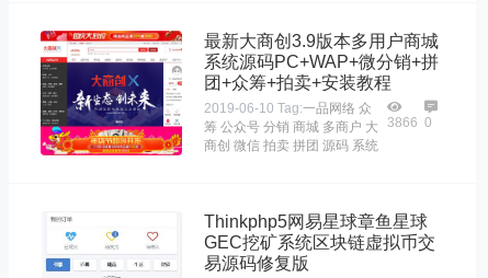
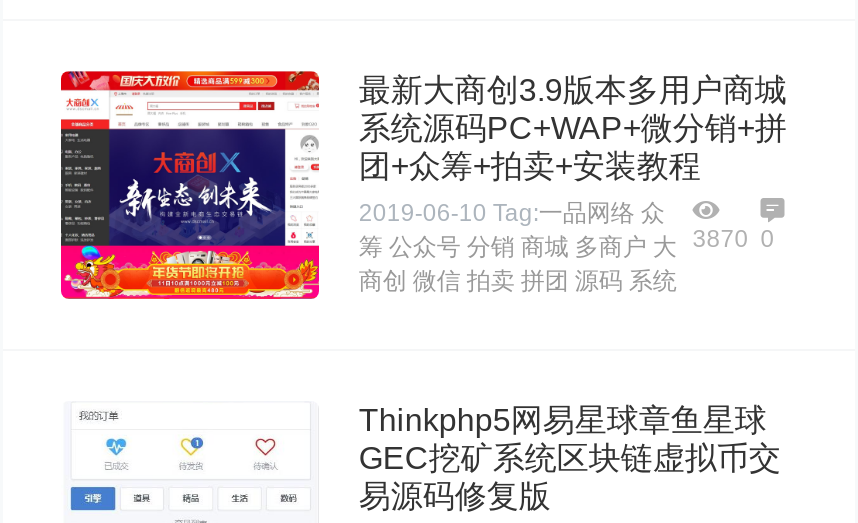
- 筹 公众号 分销 商城 多商户 大 3866 0
+ 筹 公众号 分销 商城 多商户 大 3870 0
